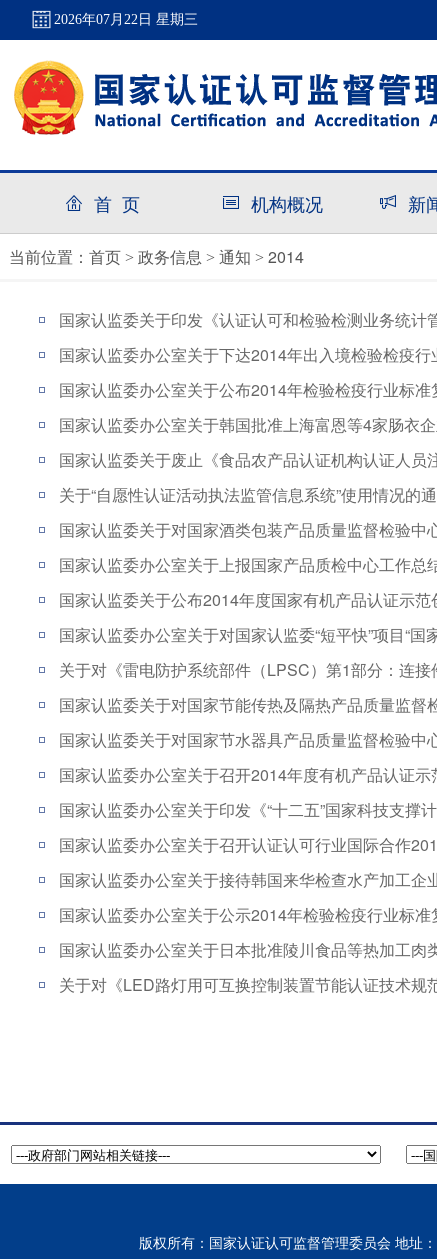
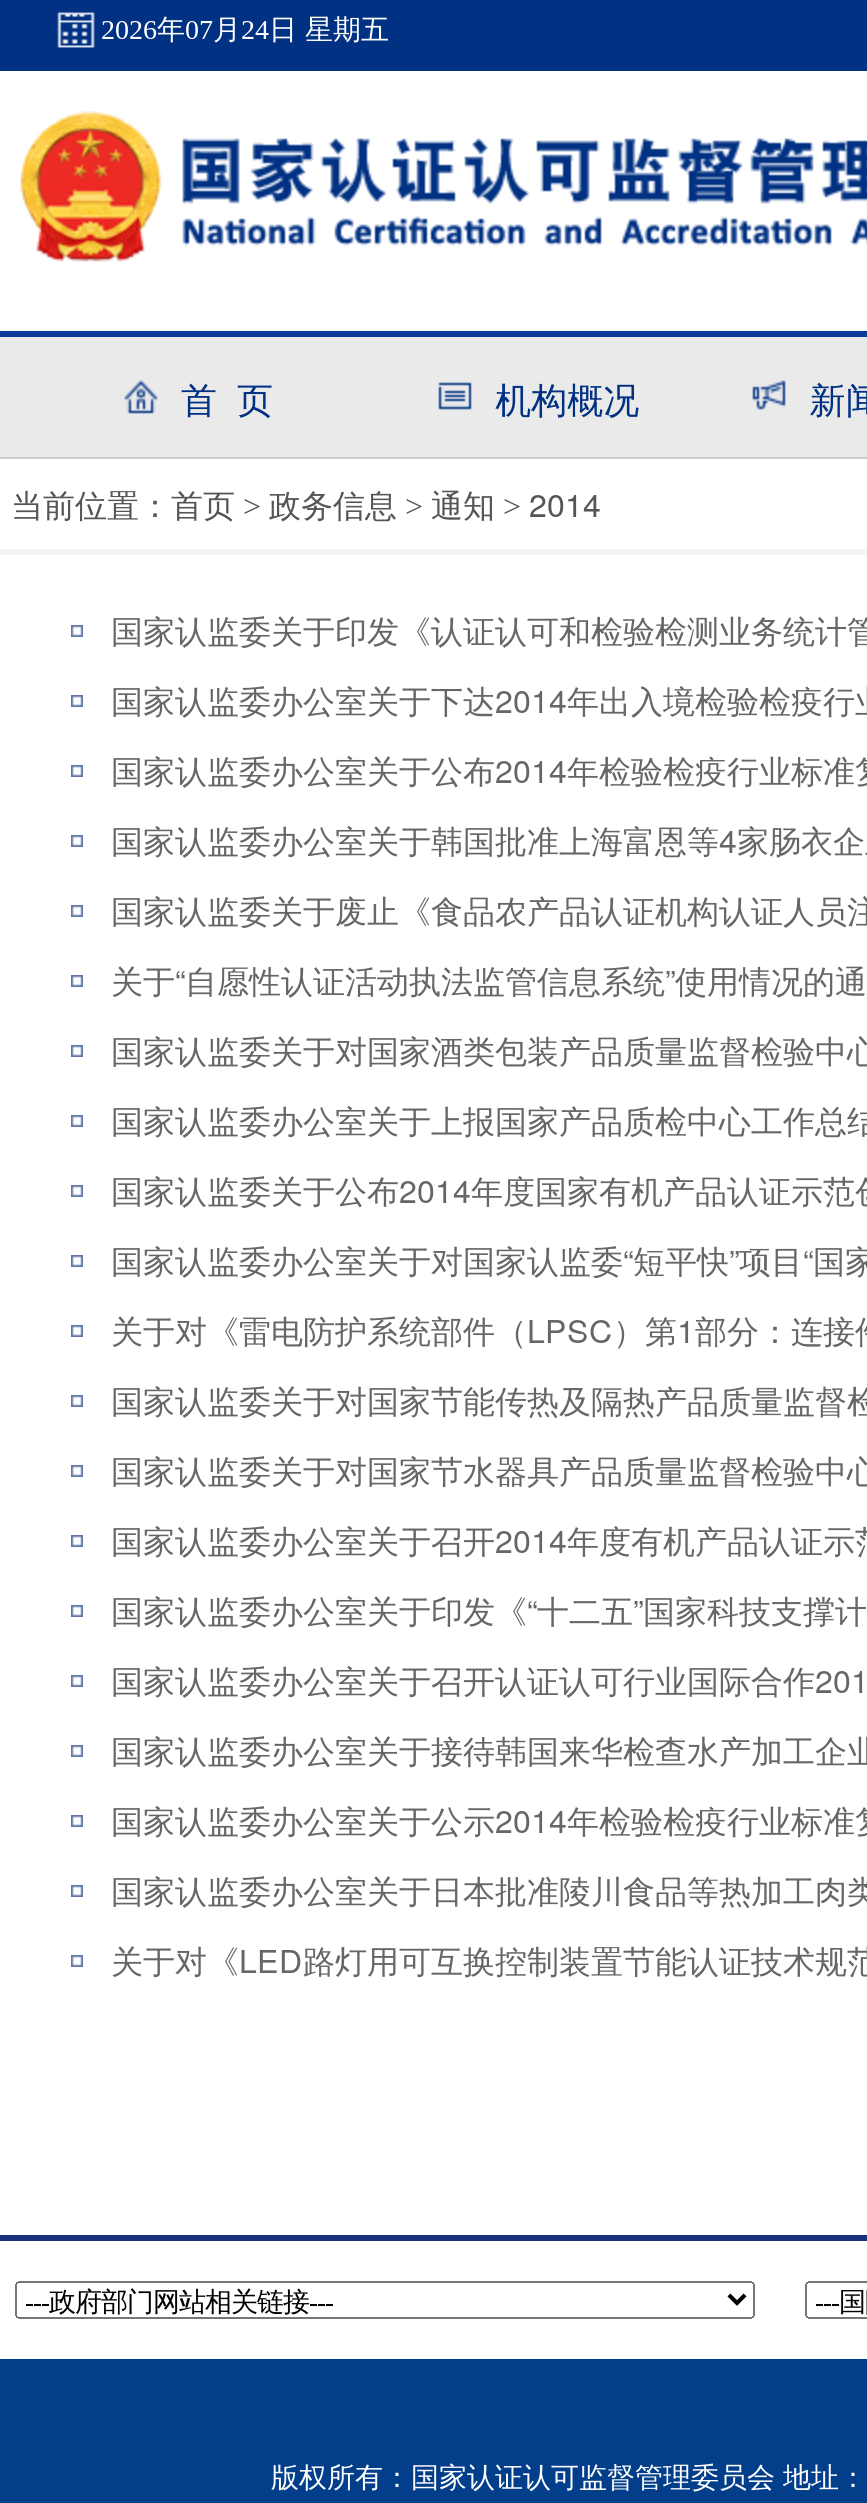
- 2026年07月22日 星期三
+ 2026年07月24日 星期五
